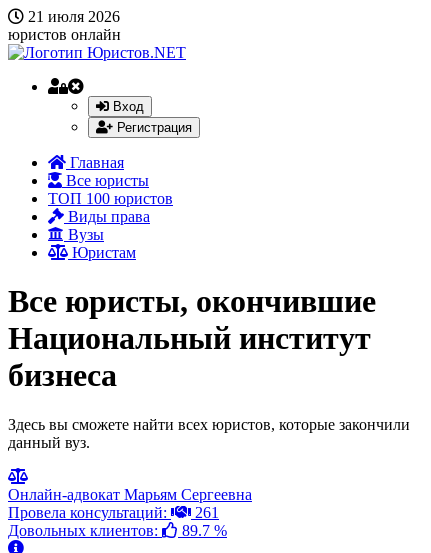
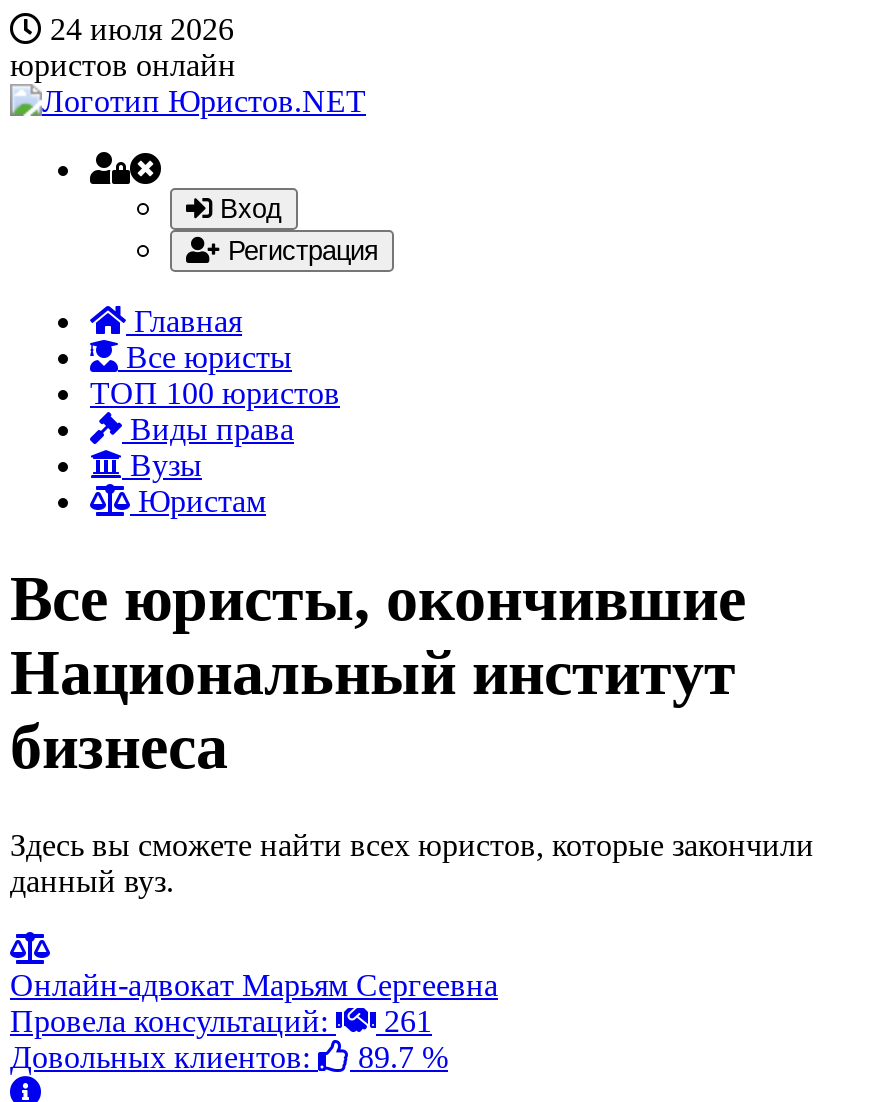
- 21 июля 2026
+ 24 июля 2026
